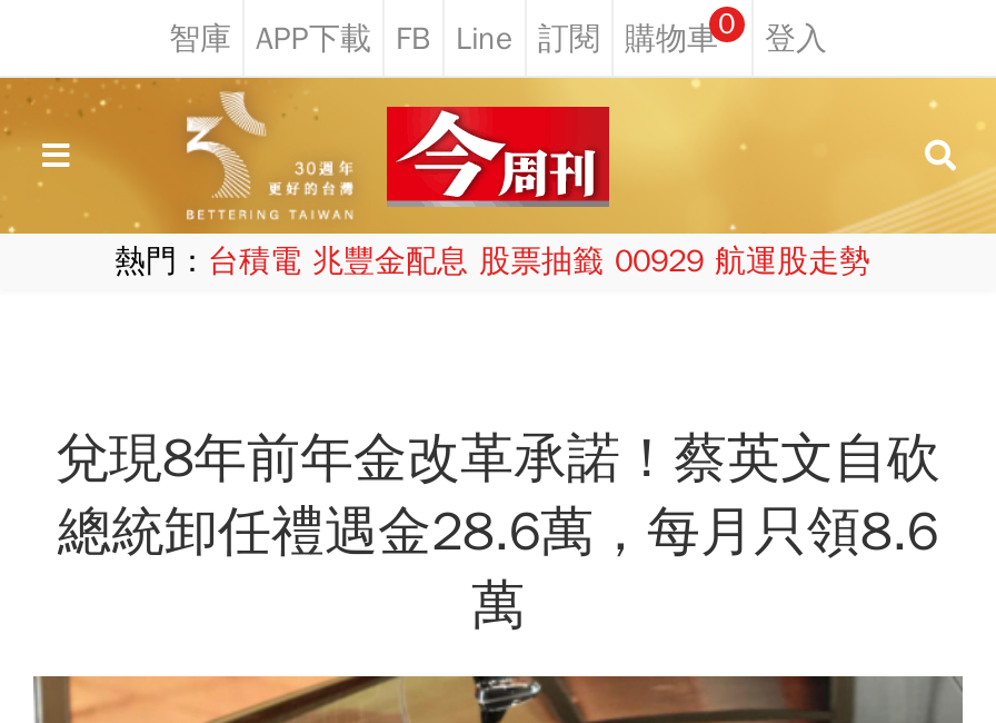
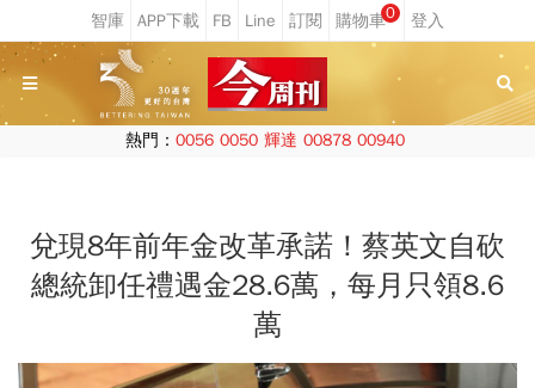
- 熱門：台積電 兆豐金配息 股票抽籤 00929 航運股走勢
+ 熱門：0056 0050 輝達 00878 00940
